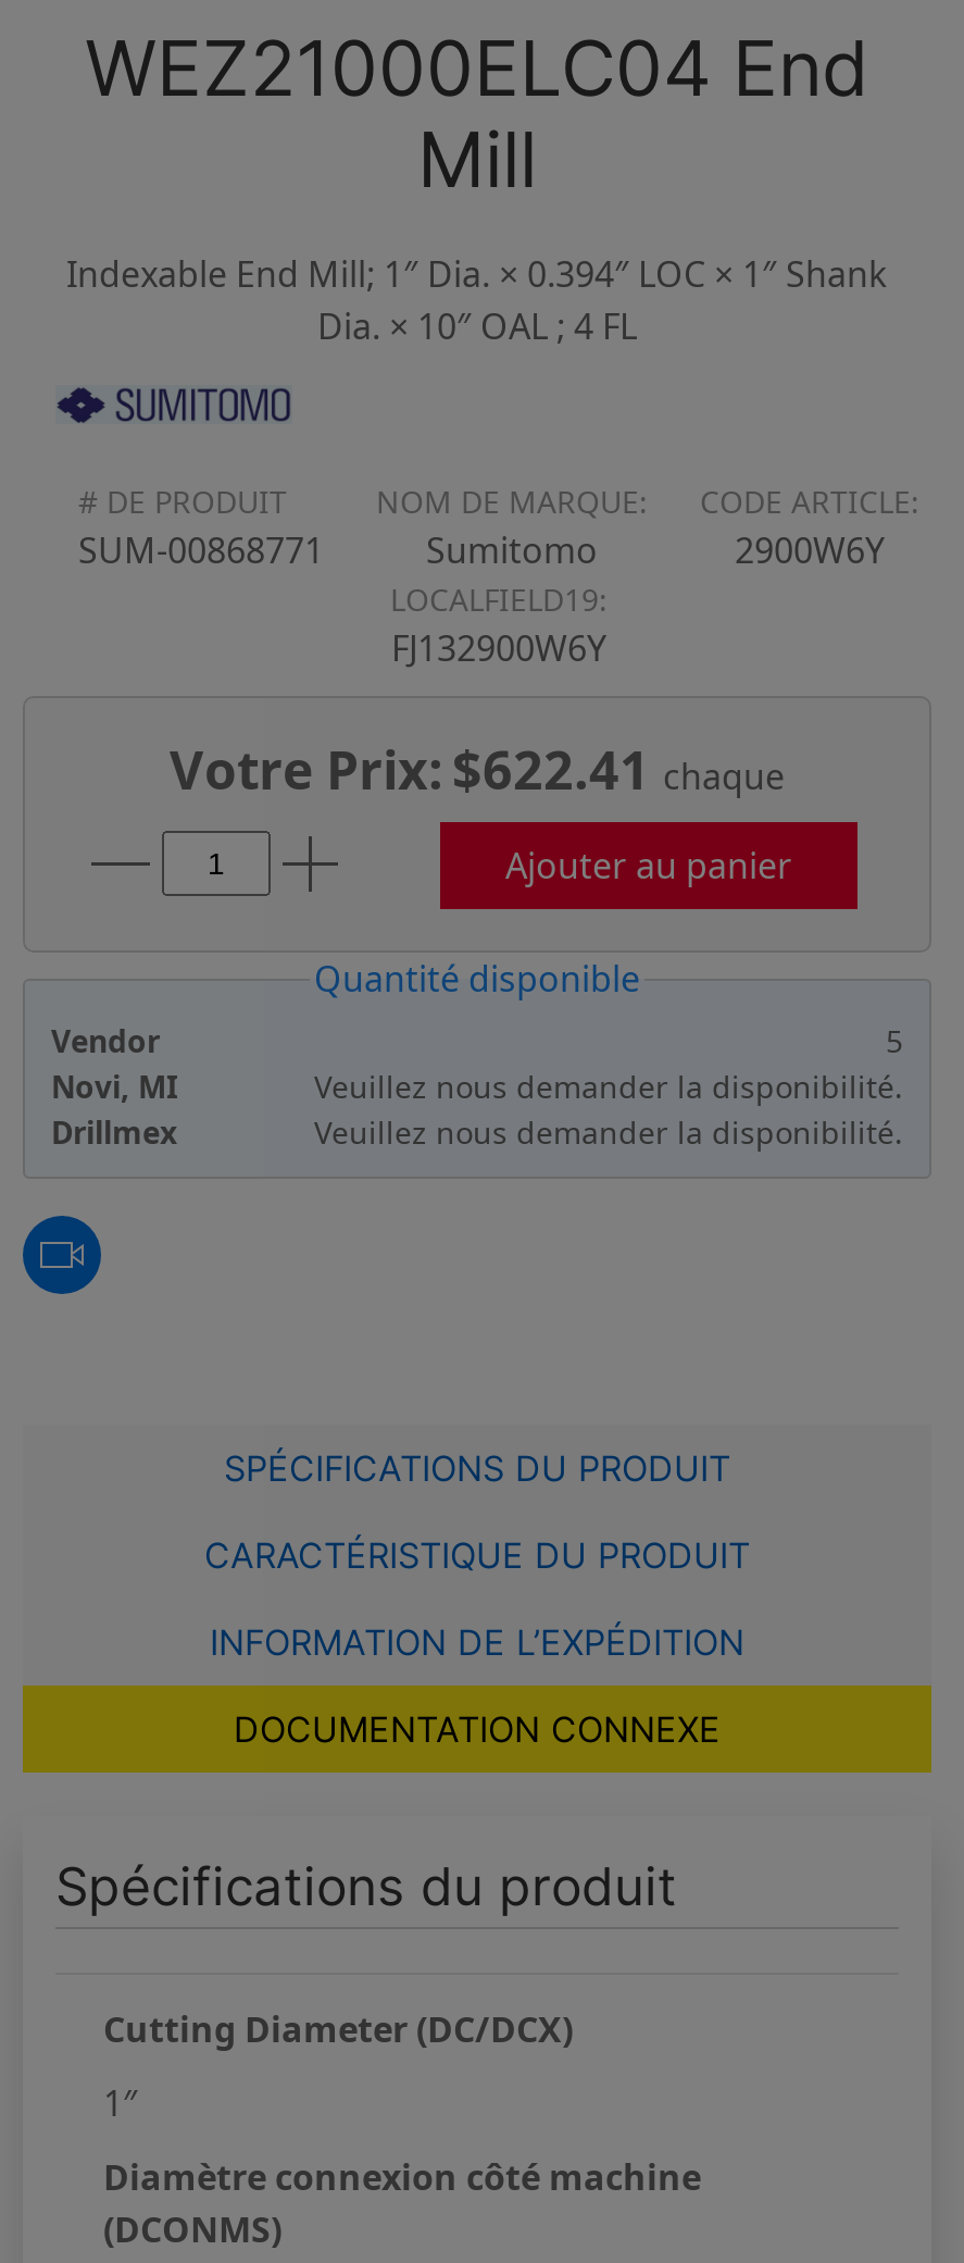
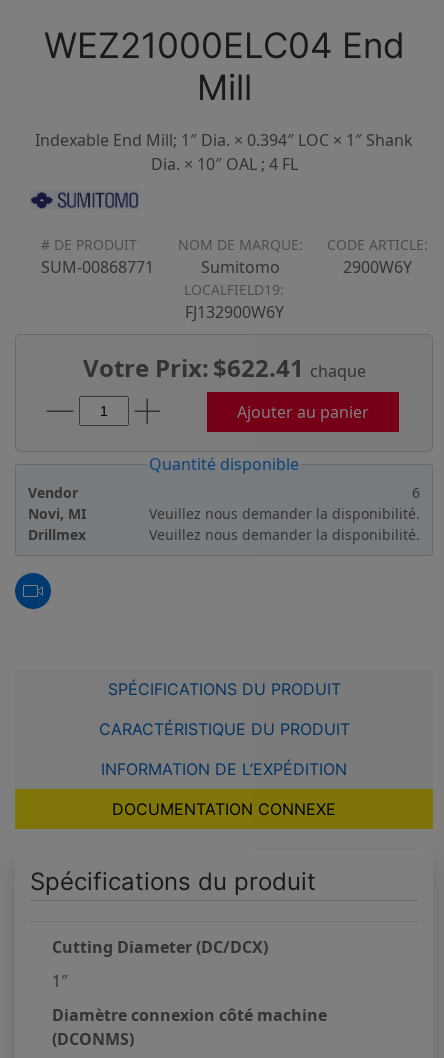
- 5
+ 6
